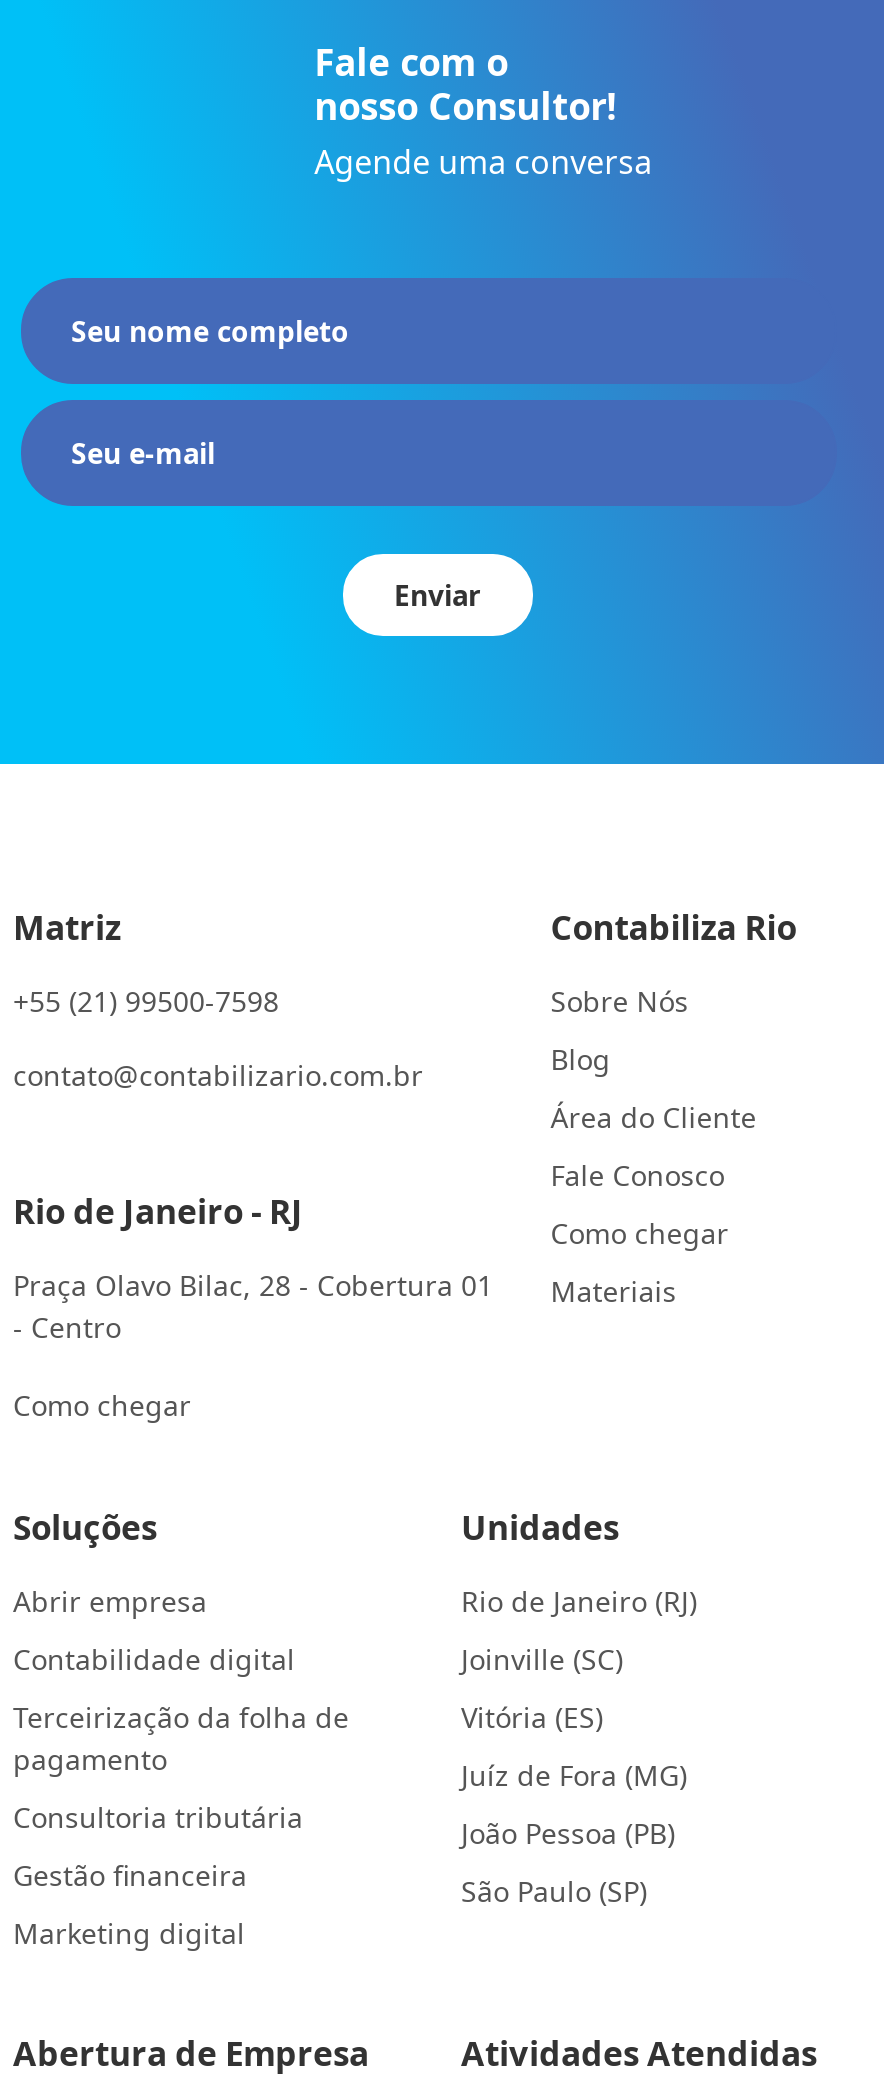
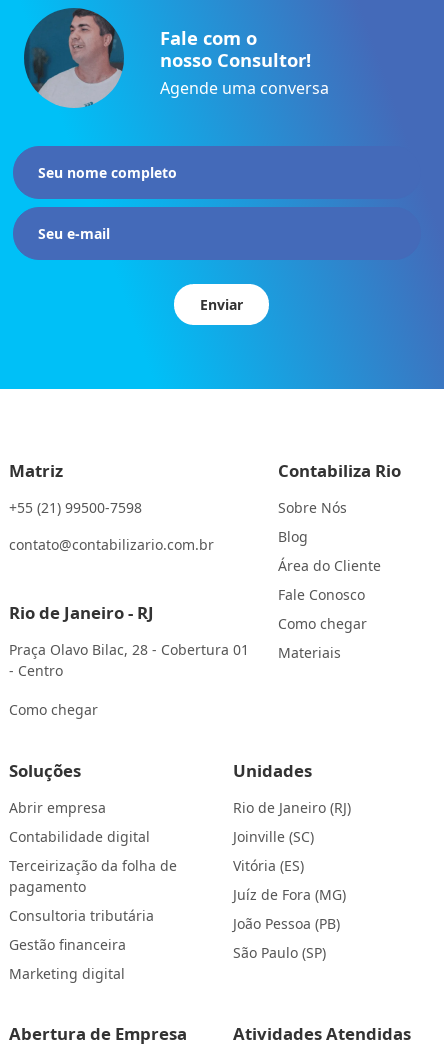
+ [image]
